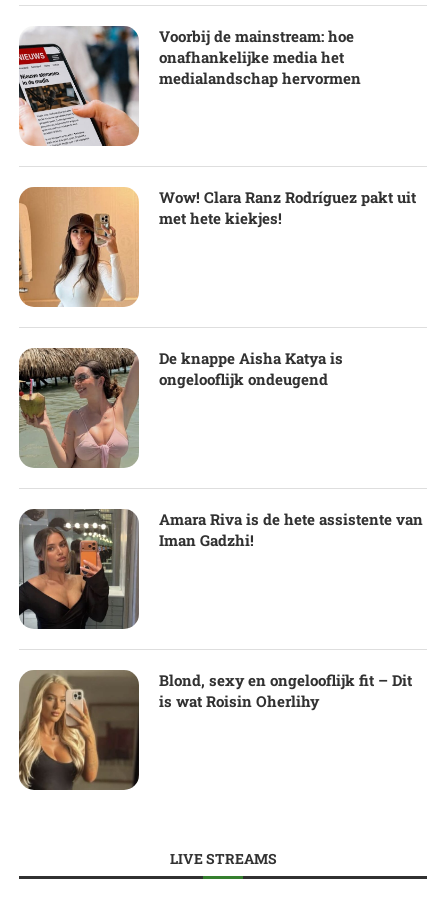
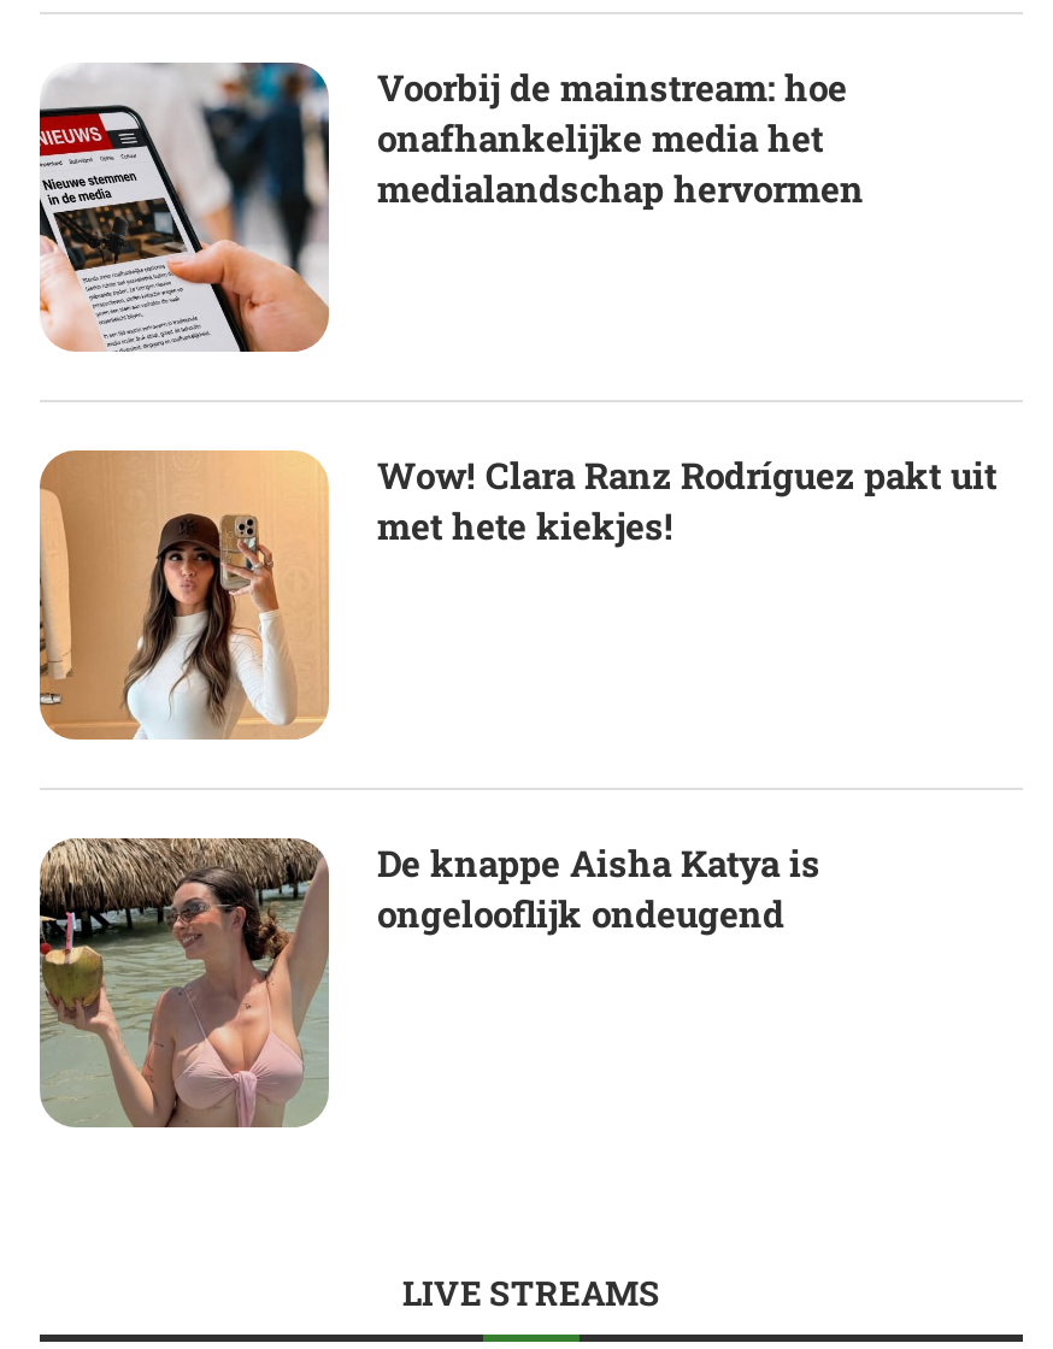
- [image]
- Amara Riva is de hete assistente van
- Iman Gadzhi!

- [image]
- Blond, sexy en ongelooflijk fit – Dit
- is wat Roisin Oherlihy
